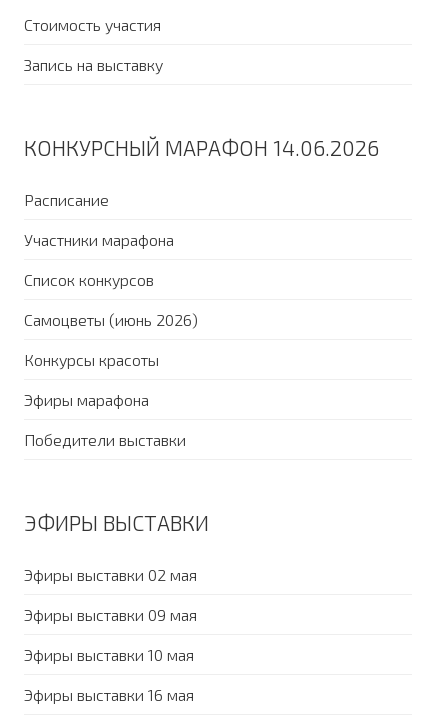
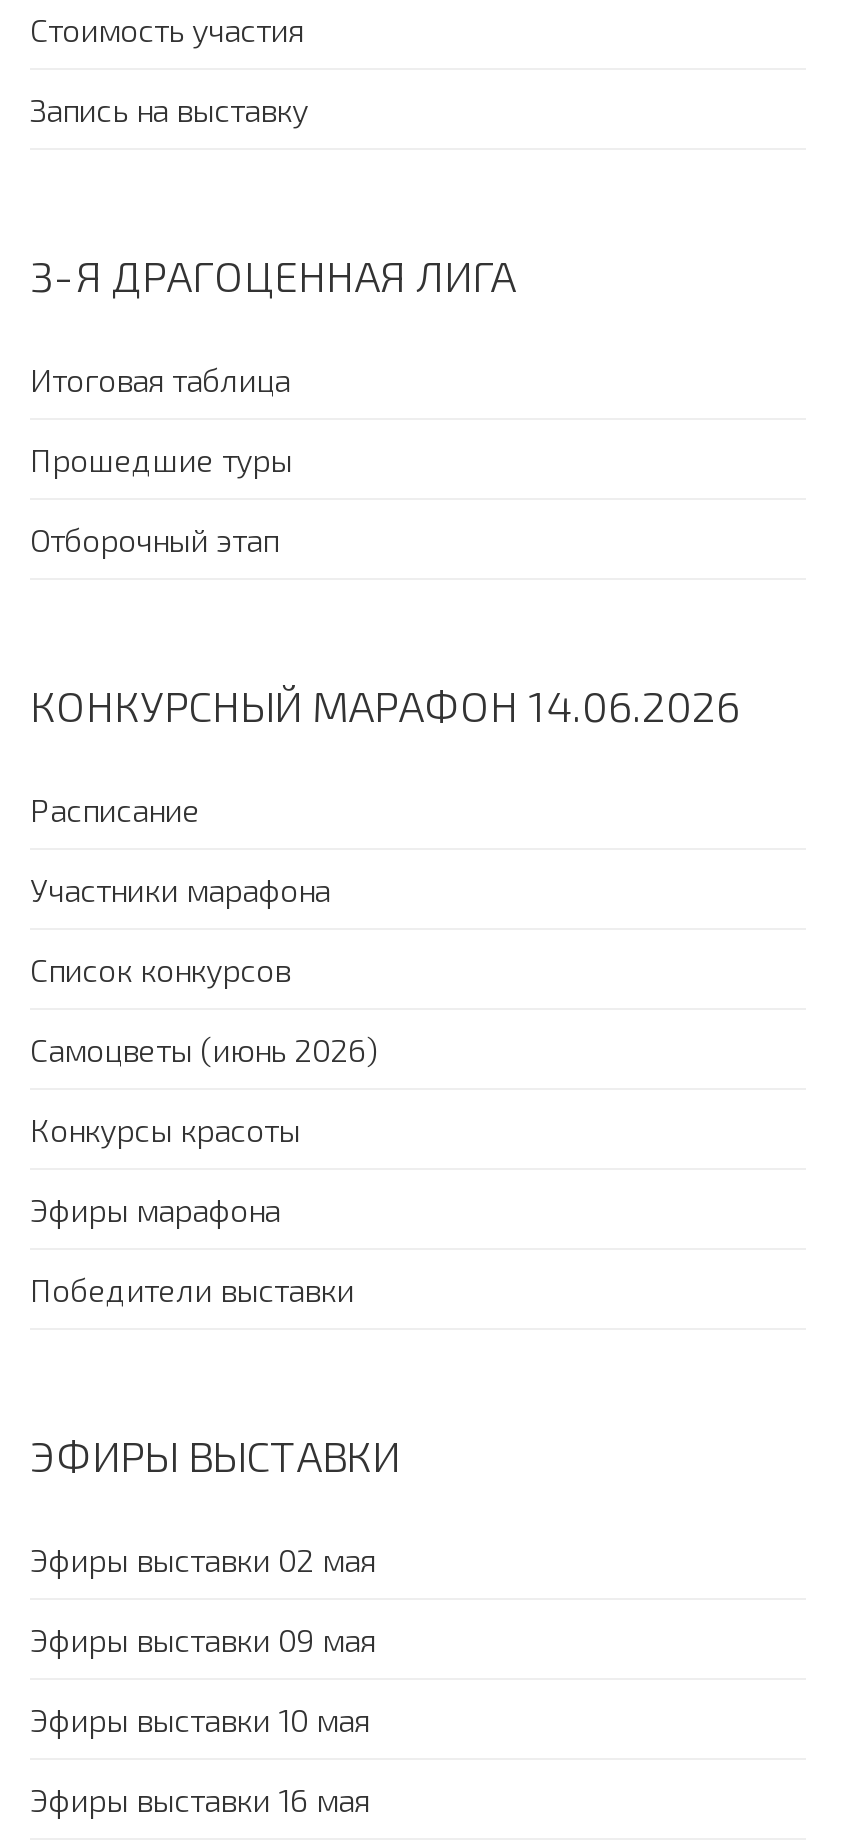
+ 3-Я ДРАГОЦЕННАЯ ЛИГА
+ Итоговая таблица
+ Прошедшие туры
+ Отборочный этап
